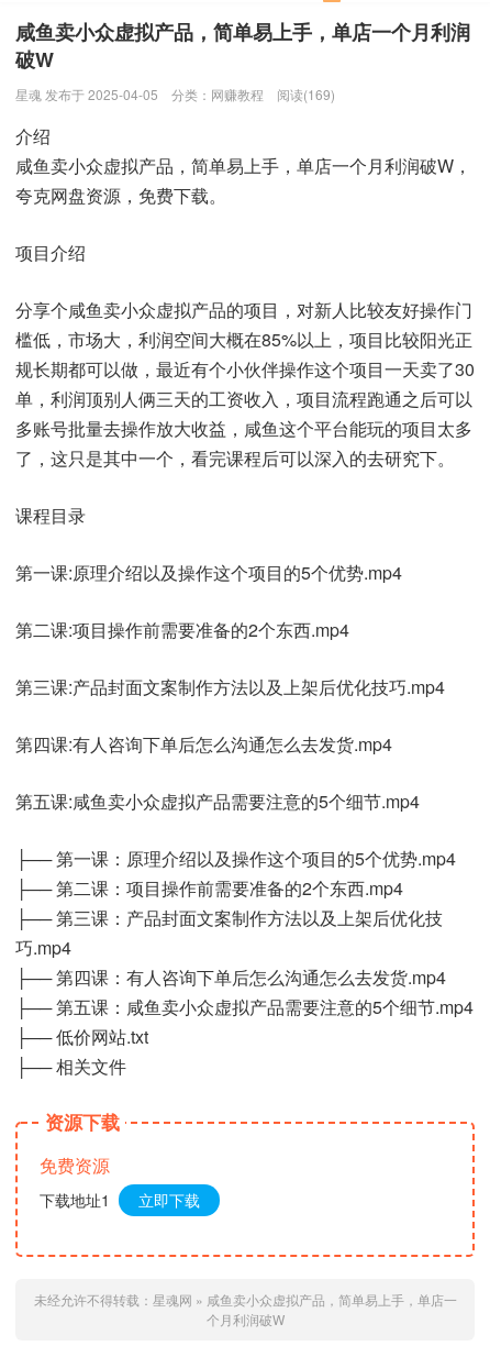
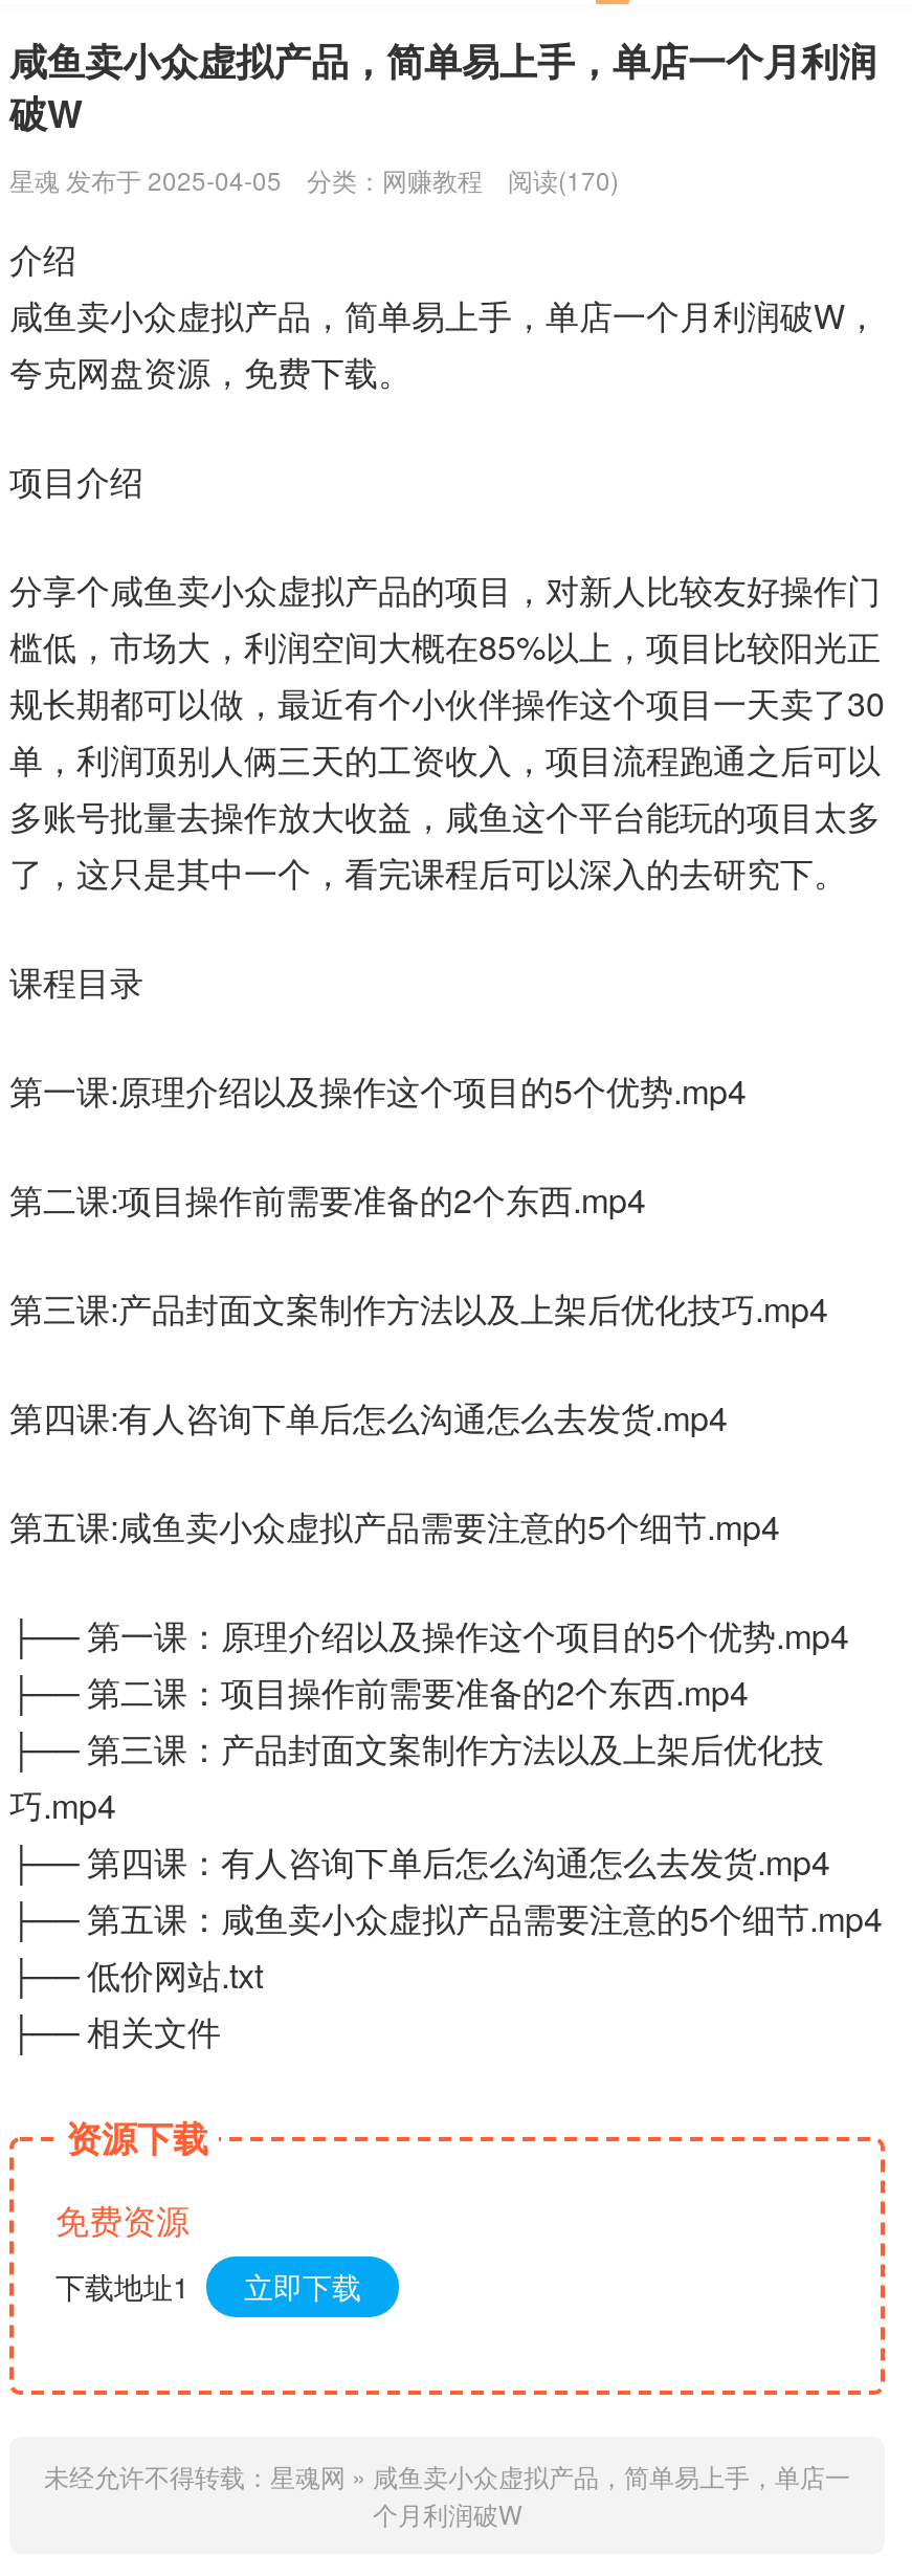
- 阅读(169)
+ 阅读(170)
